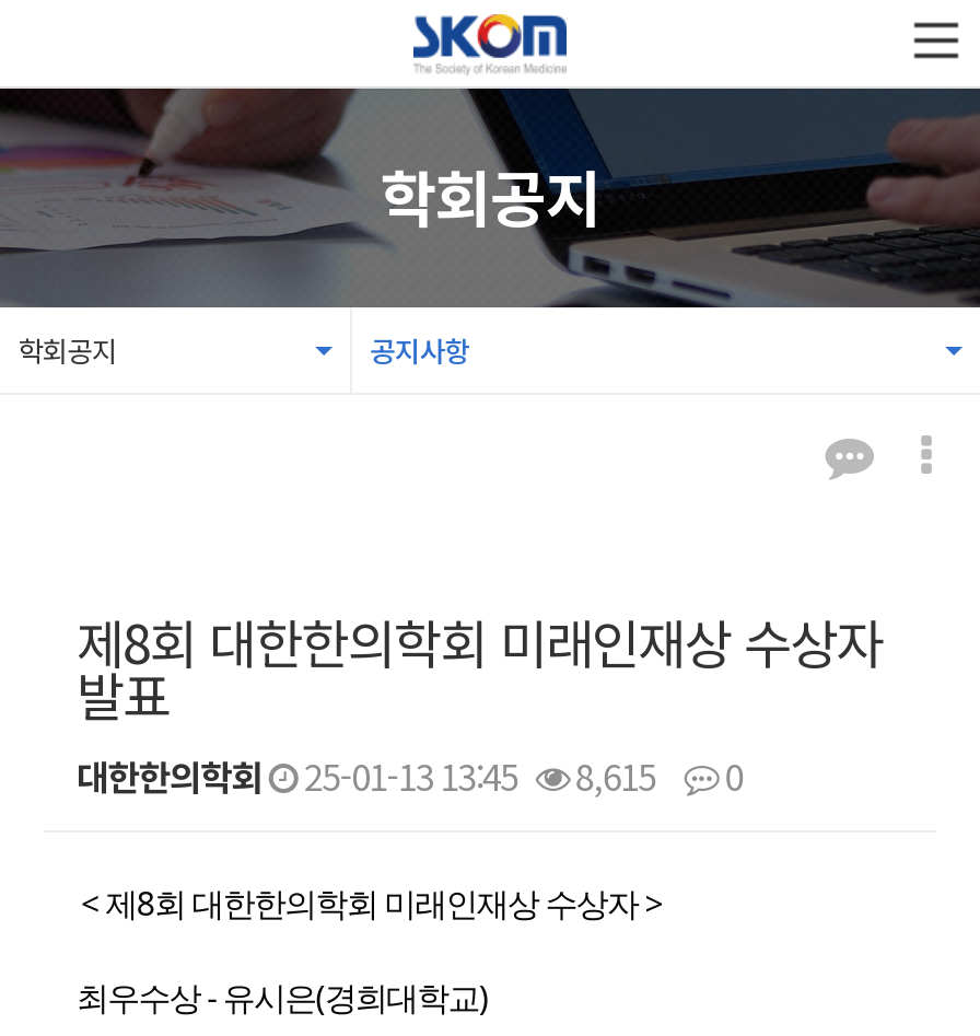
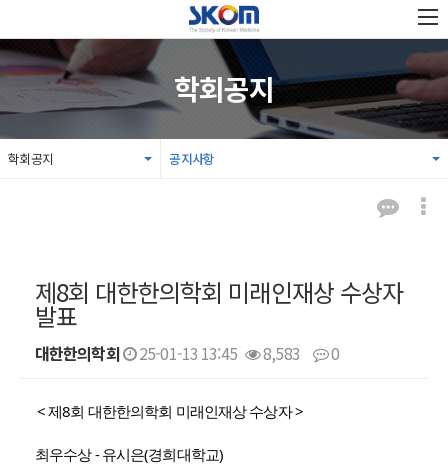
- 대한한의학회 25-01-13 13:45 8,615 0
+ 대한한의학회 25-01-13 13:45 8,583 0
